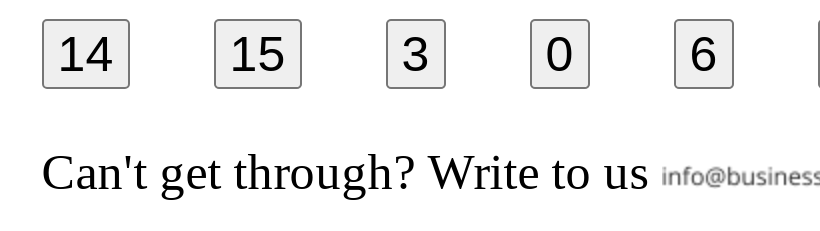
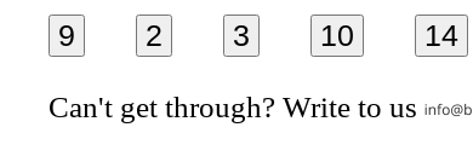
- 14
+ 9

- 15
+ 2

- 0
+ 10

- 6
+ 14
